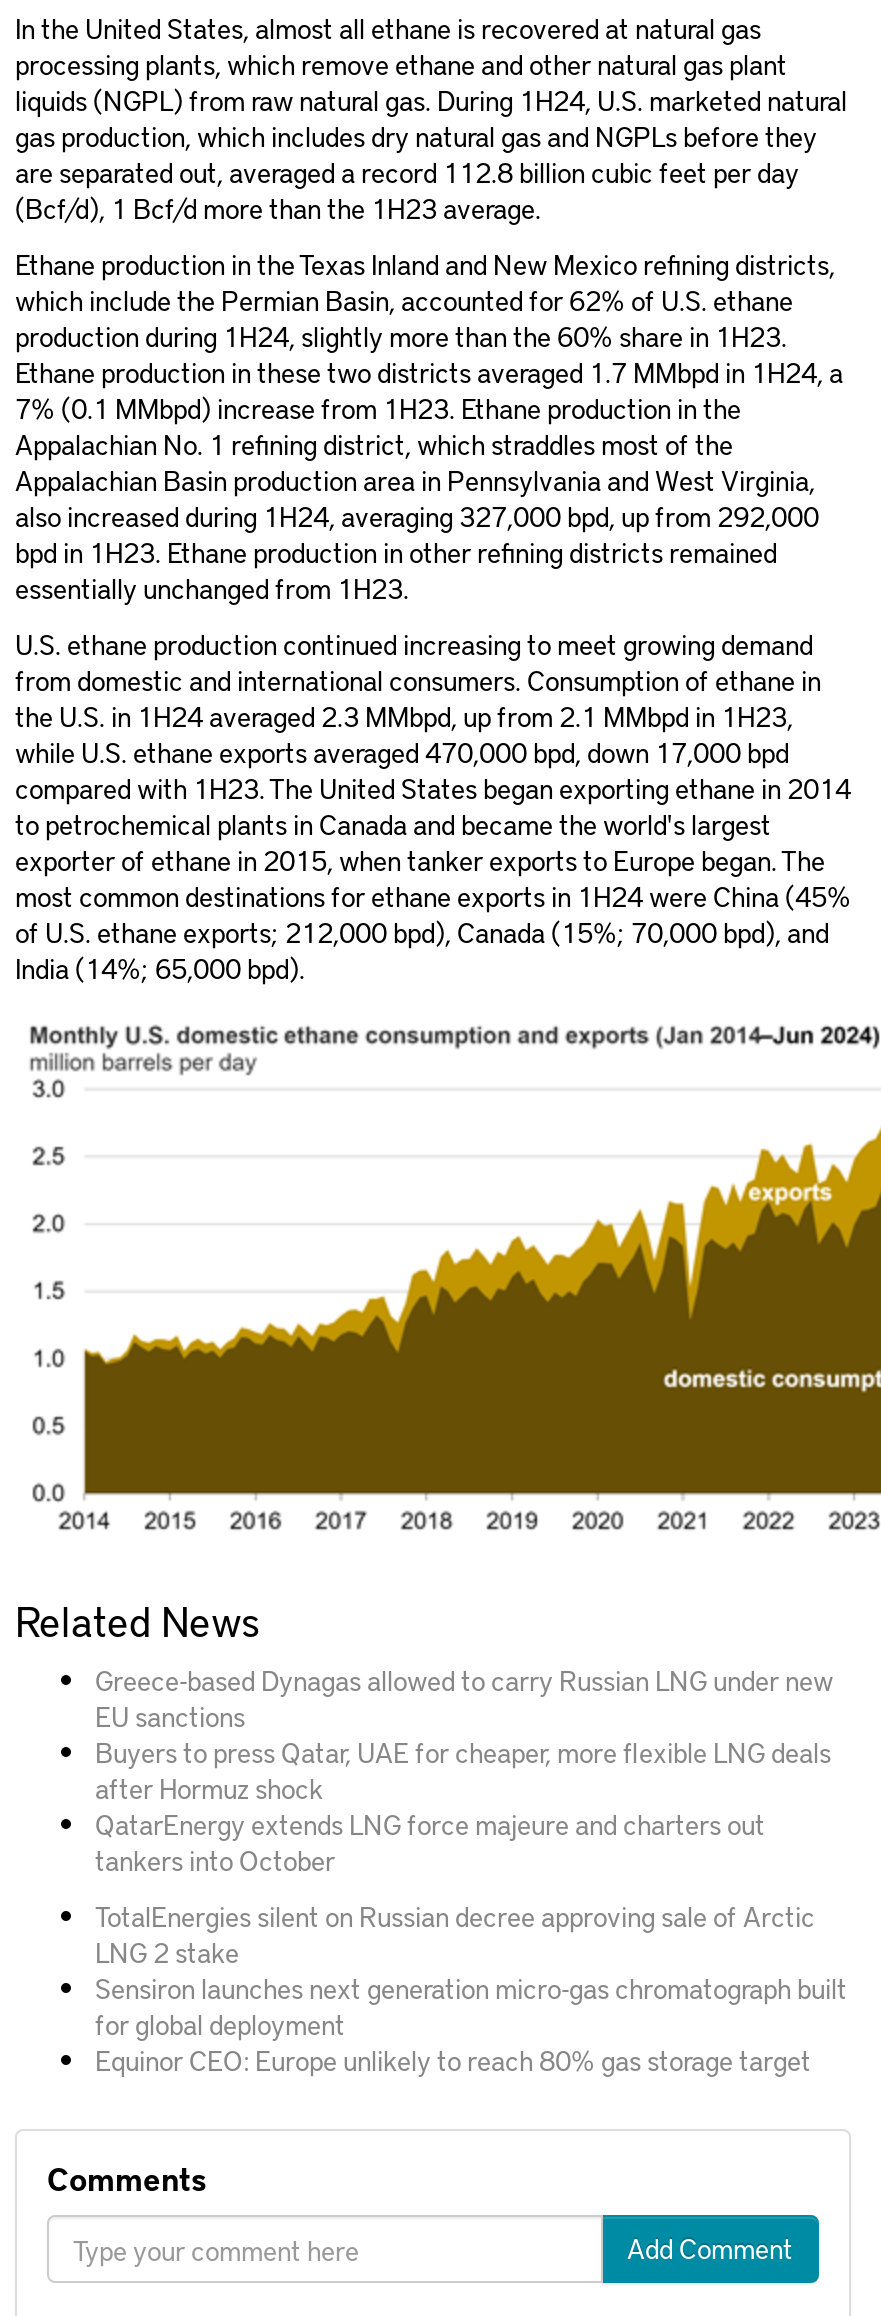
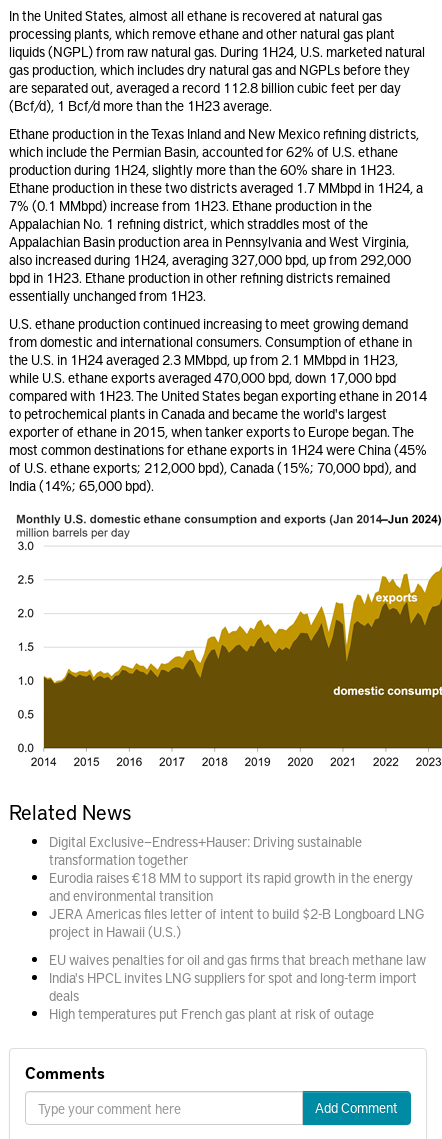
- Greece-based Dynagas allowed to carry Russian LNG under new
- EU sanctions
- Buyers to press Qatar, UAE for cheaper, more flexible LNG deals
- after Hormuz shock
- QatarEnergy extends LNG force majeure and charters out
- tankers into October
+ Digital Exclusive—Endress+Hauser: Driving sustainable
+ transformation together
+ Eurodia raises €18 MM to support its rapid growth in the energy
+ and environmental transition
+ JERA Americas files letter of intent to build $2-B Longboard LNG
+ project in Hawaii (U.S.)

- TotalEnergies silent on Russian decree approving sale of Arctic
- LNG 2 stake
- Sensiron launches next generation micro-gas chromatograph built
- for global deployment
- Equinor CEO: Europe unlikely to reach 80% gas storage target
+ EU waives penalties for oil and gas firms that breach methane law
+ India's HPCL invites LNG suppliers for spot and long-term import
+ deals
+ High temperatures put French gas plant at risk of outage
